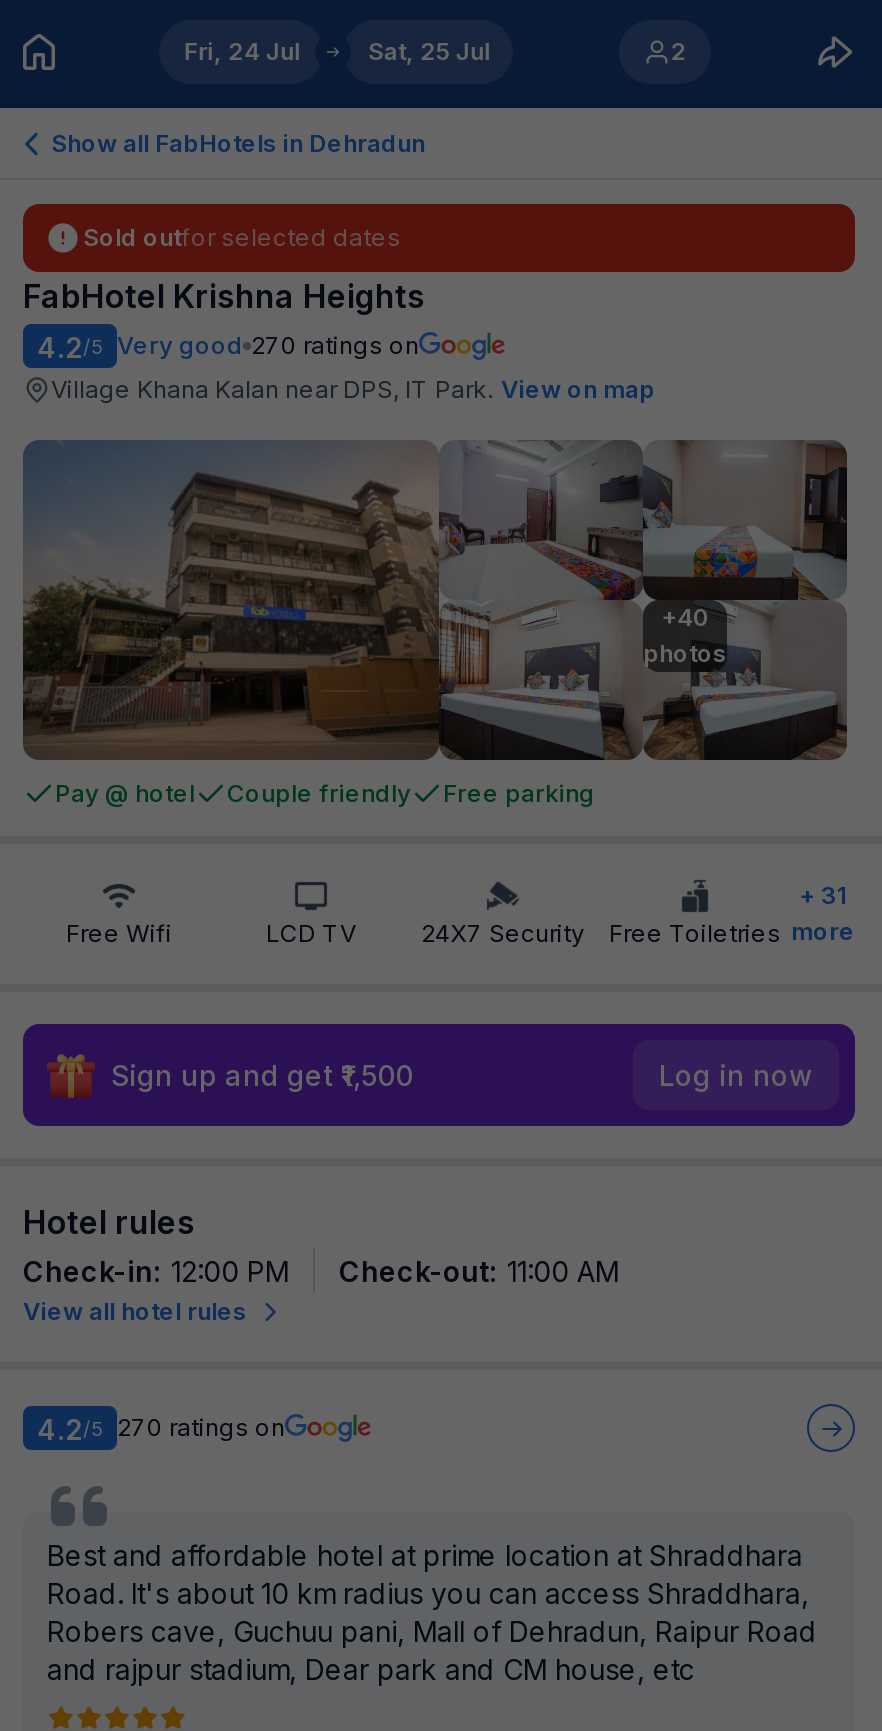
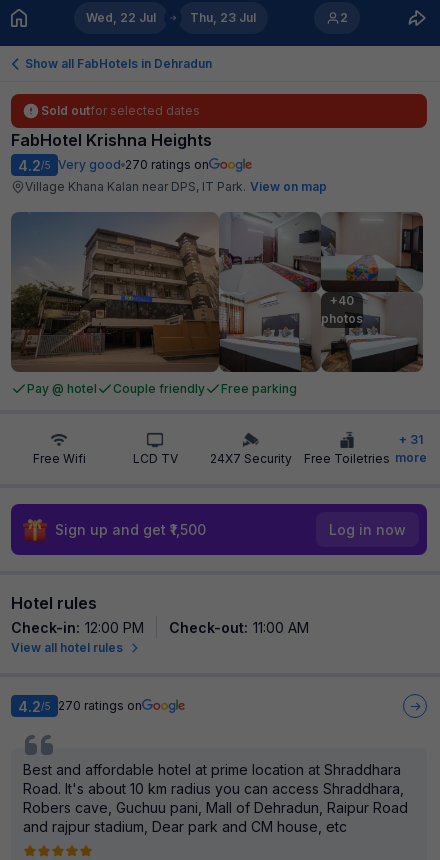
- Fri, 24 Jul
+ Wed, 22 Jul

- Sat, 25 Jul
+ Thu, 23 Jul
